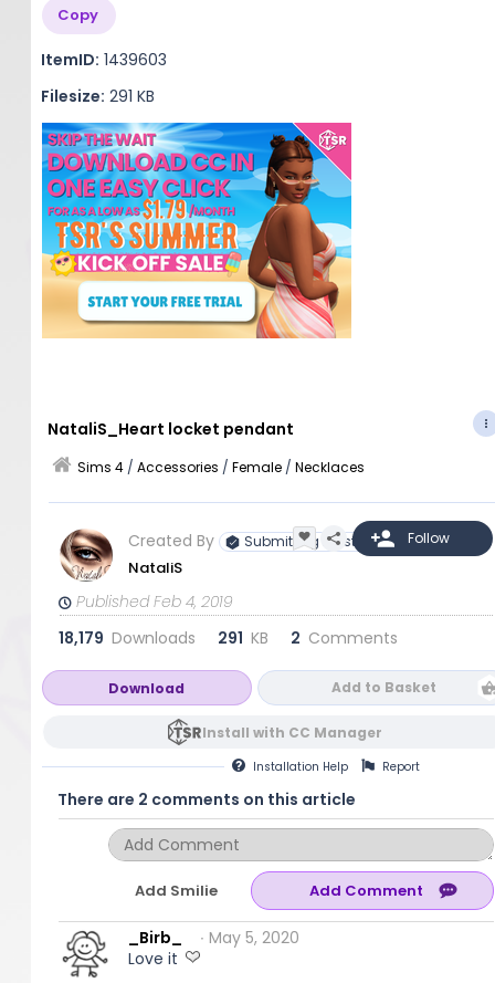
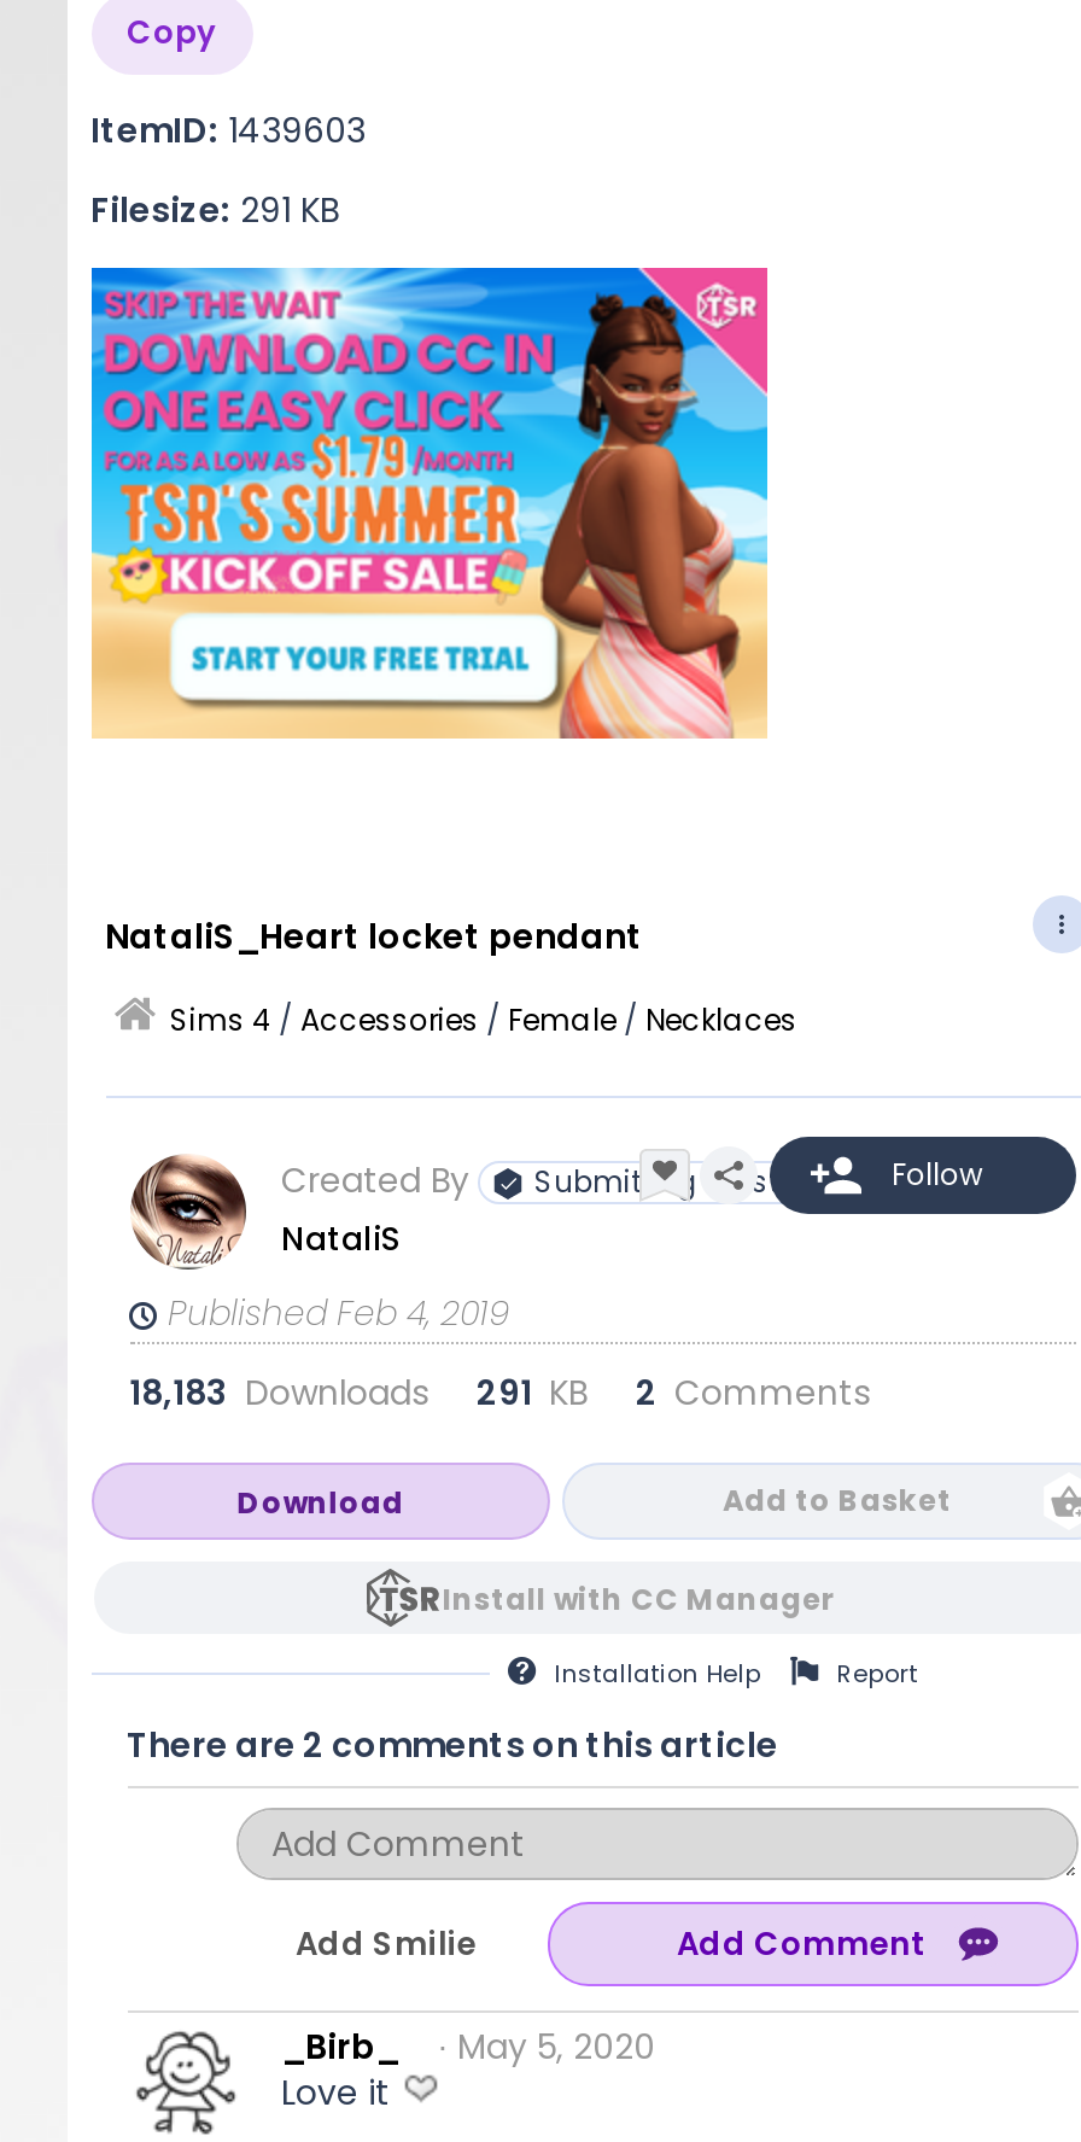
- 18,179 Downloads 291 KB 2 Comments
+ 18,183 Downloads 291 KB 2 Comments
